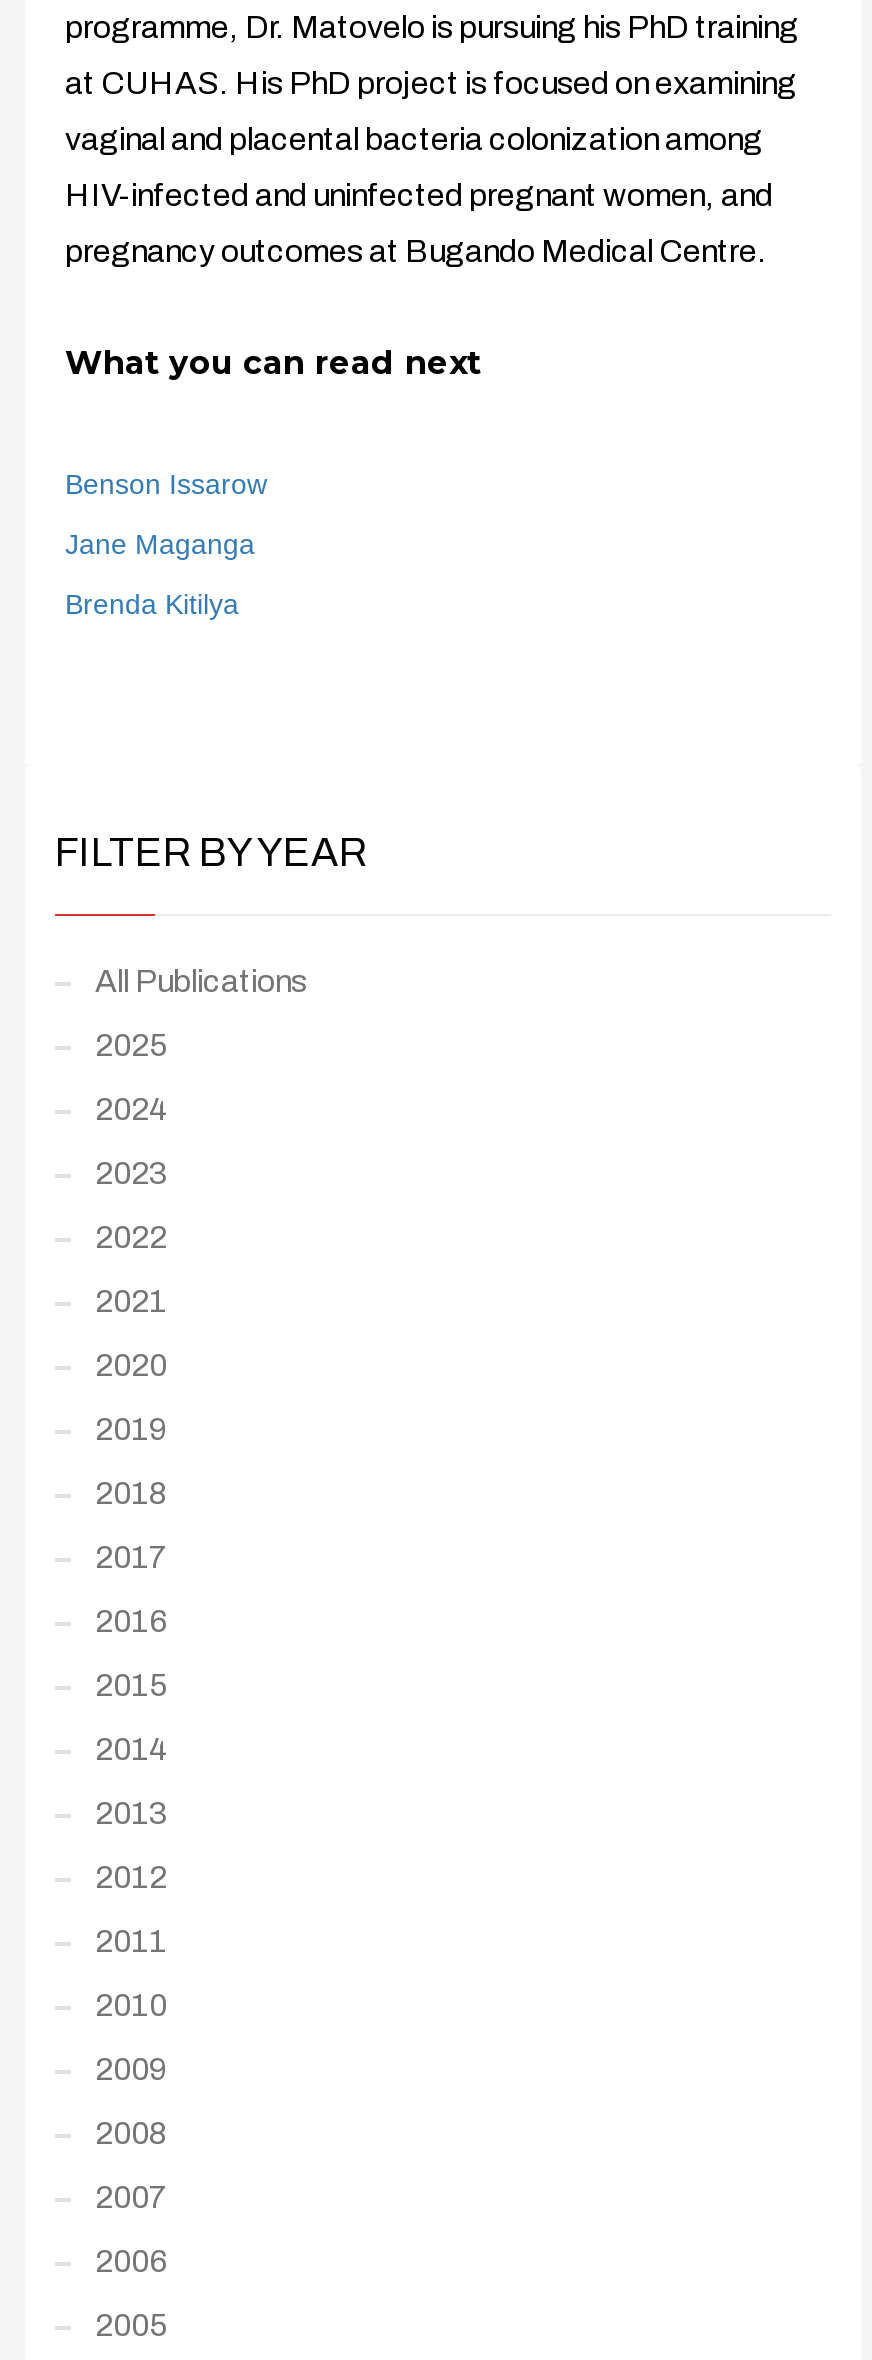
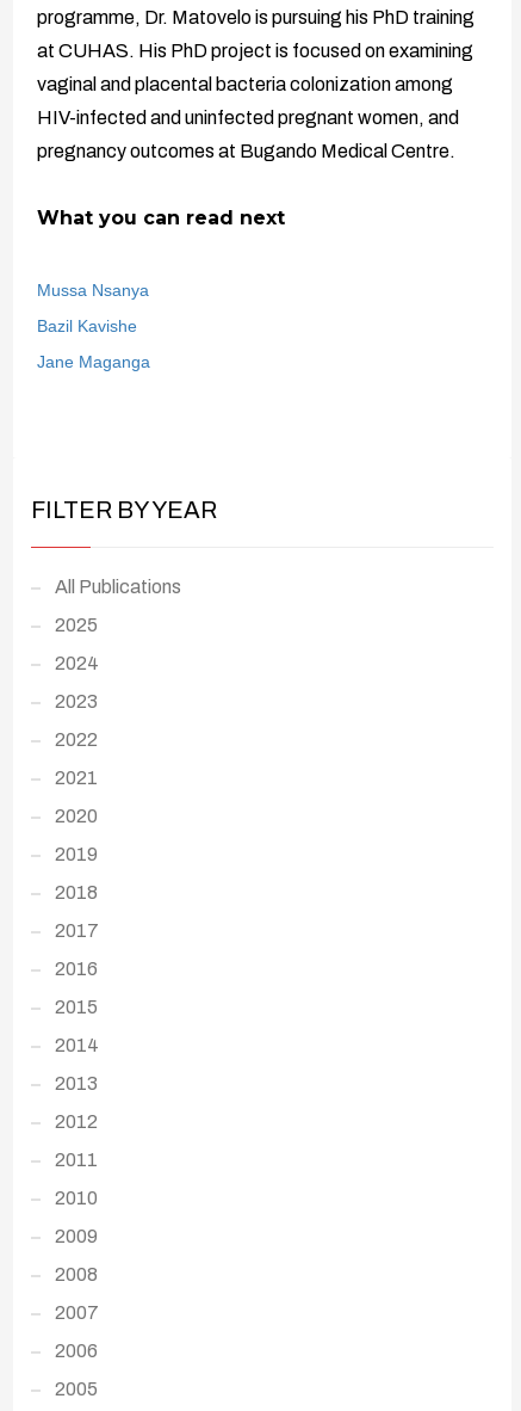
- Benson Issarow
+ Mussa Nsanya
+ Bazil Kavishe

moved down: Jane Maganga

- Brenda Kitilya
